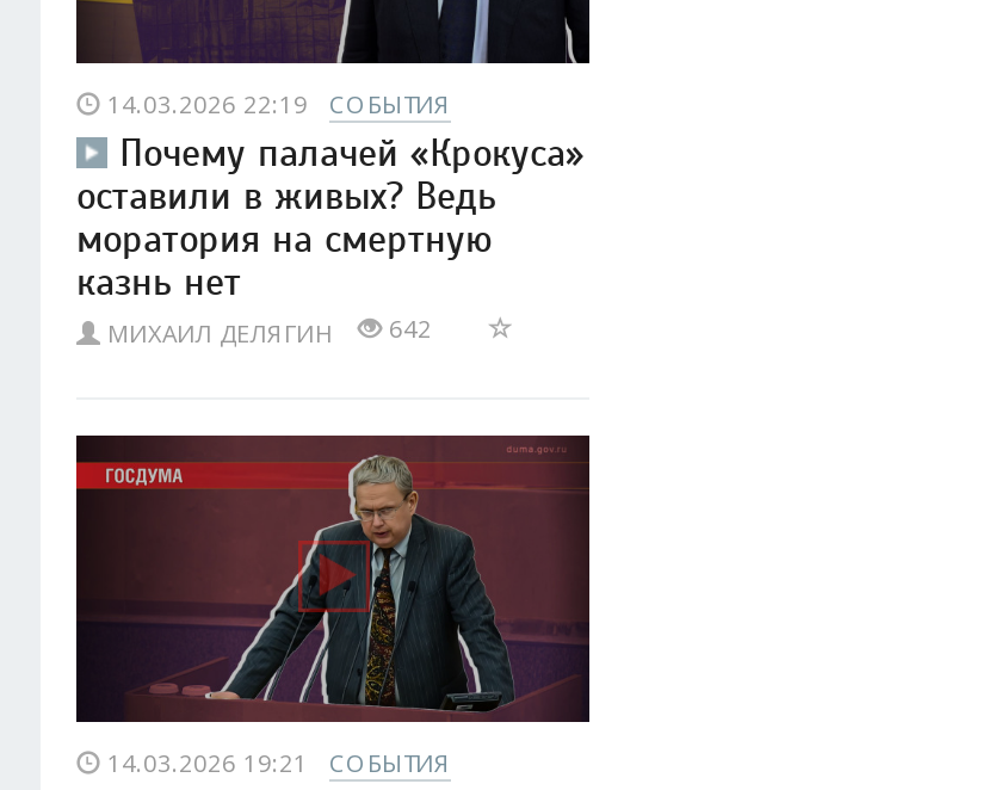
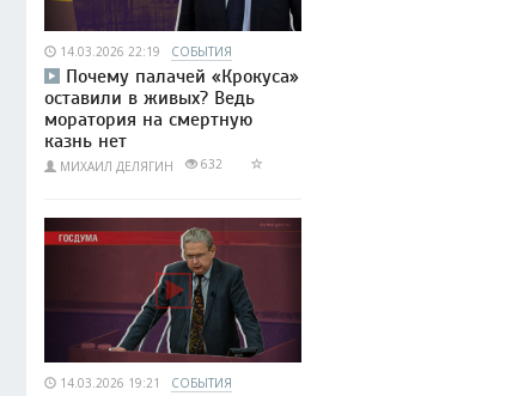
- МИХАИЛ ДЕЛЯГИН 642
+ МИХАИЛ ДЕЛЯГИН 632
